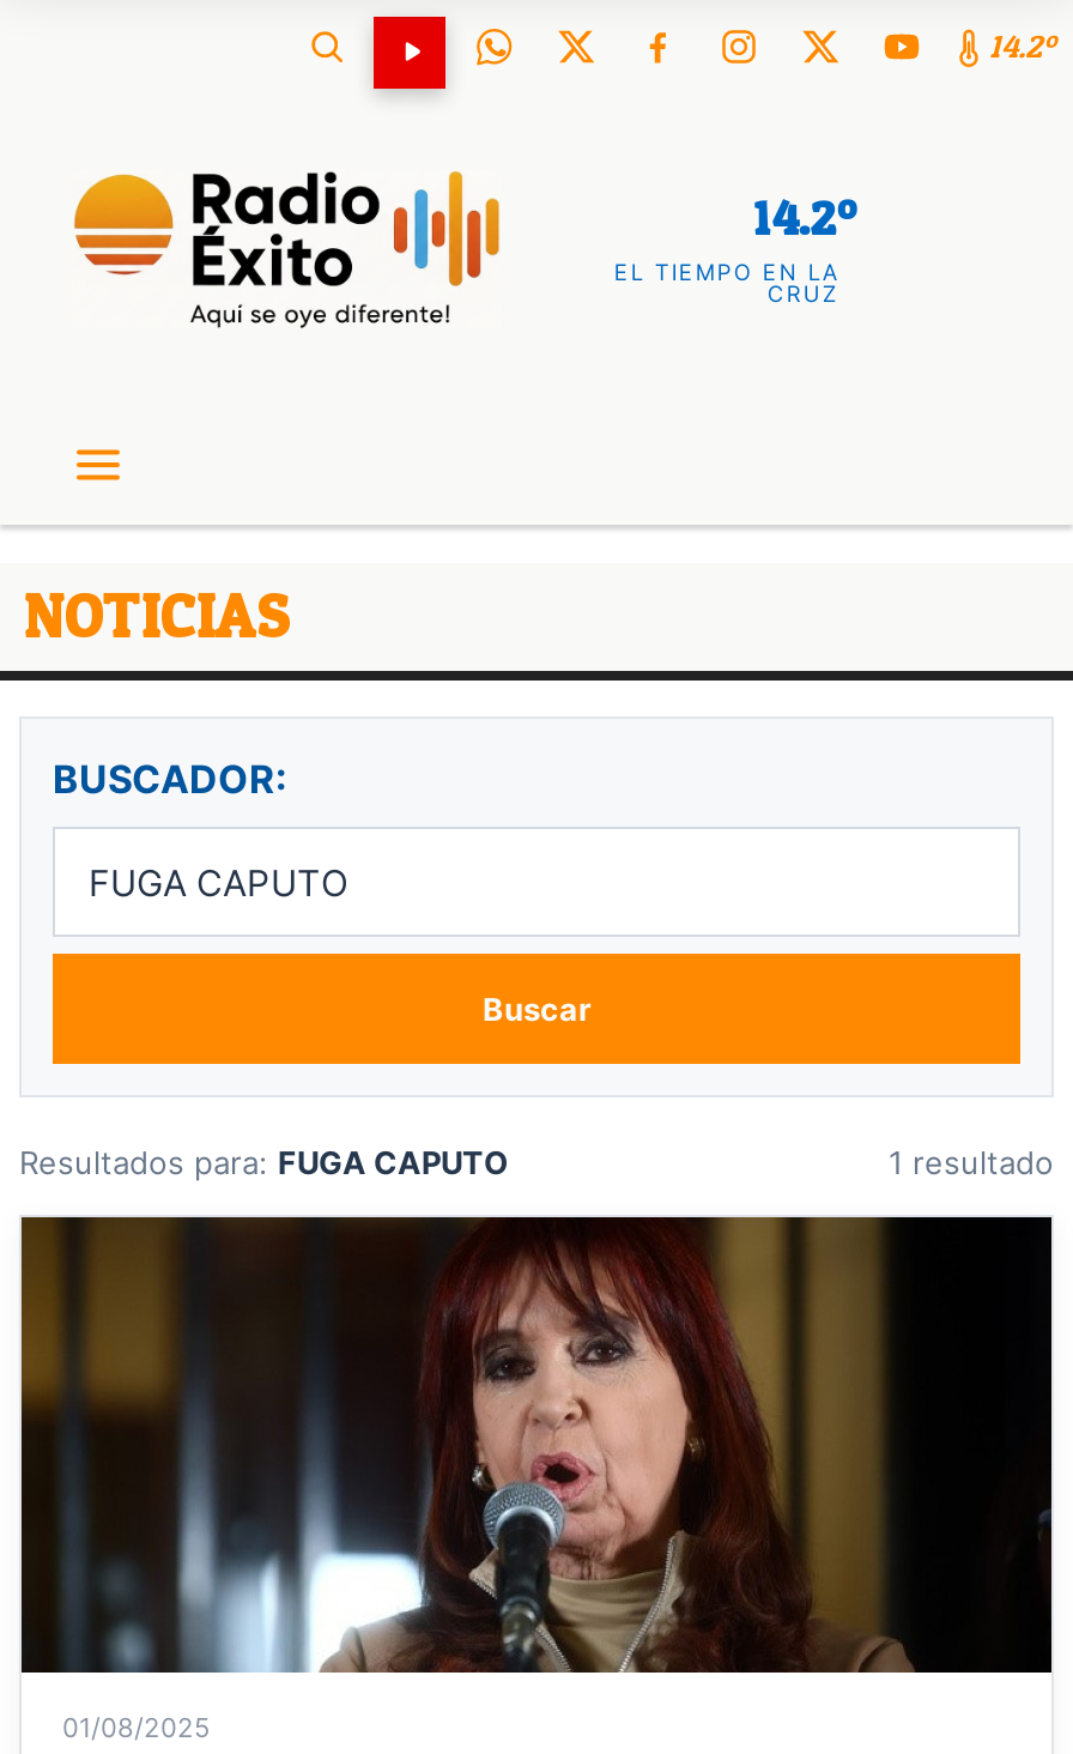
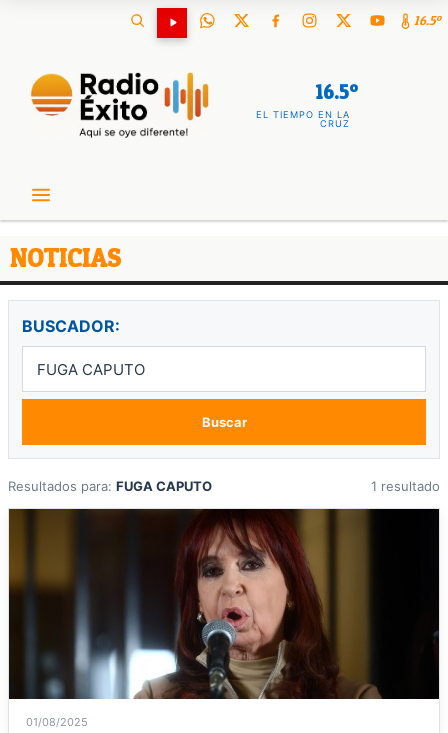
- 14.2º
+ 16.5º

- 14.2º
+ 16.5º
